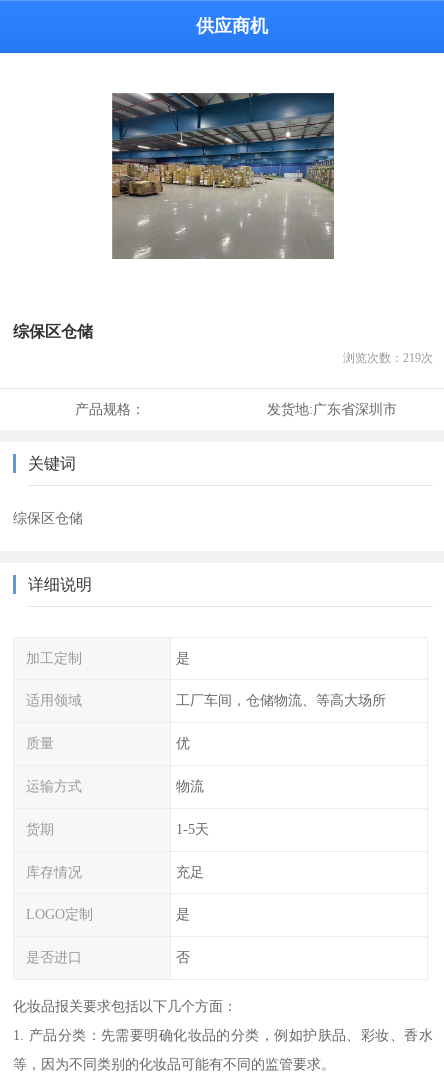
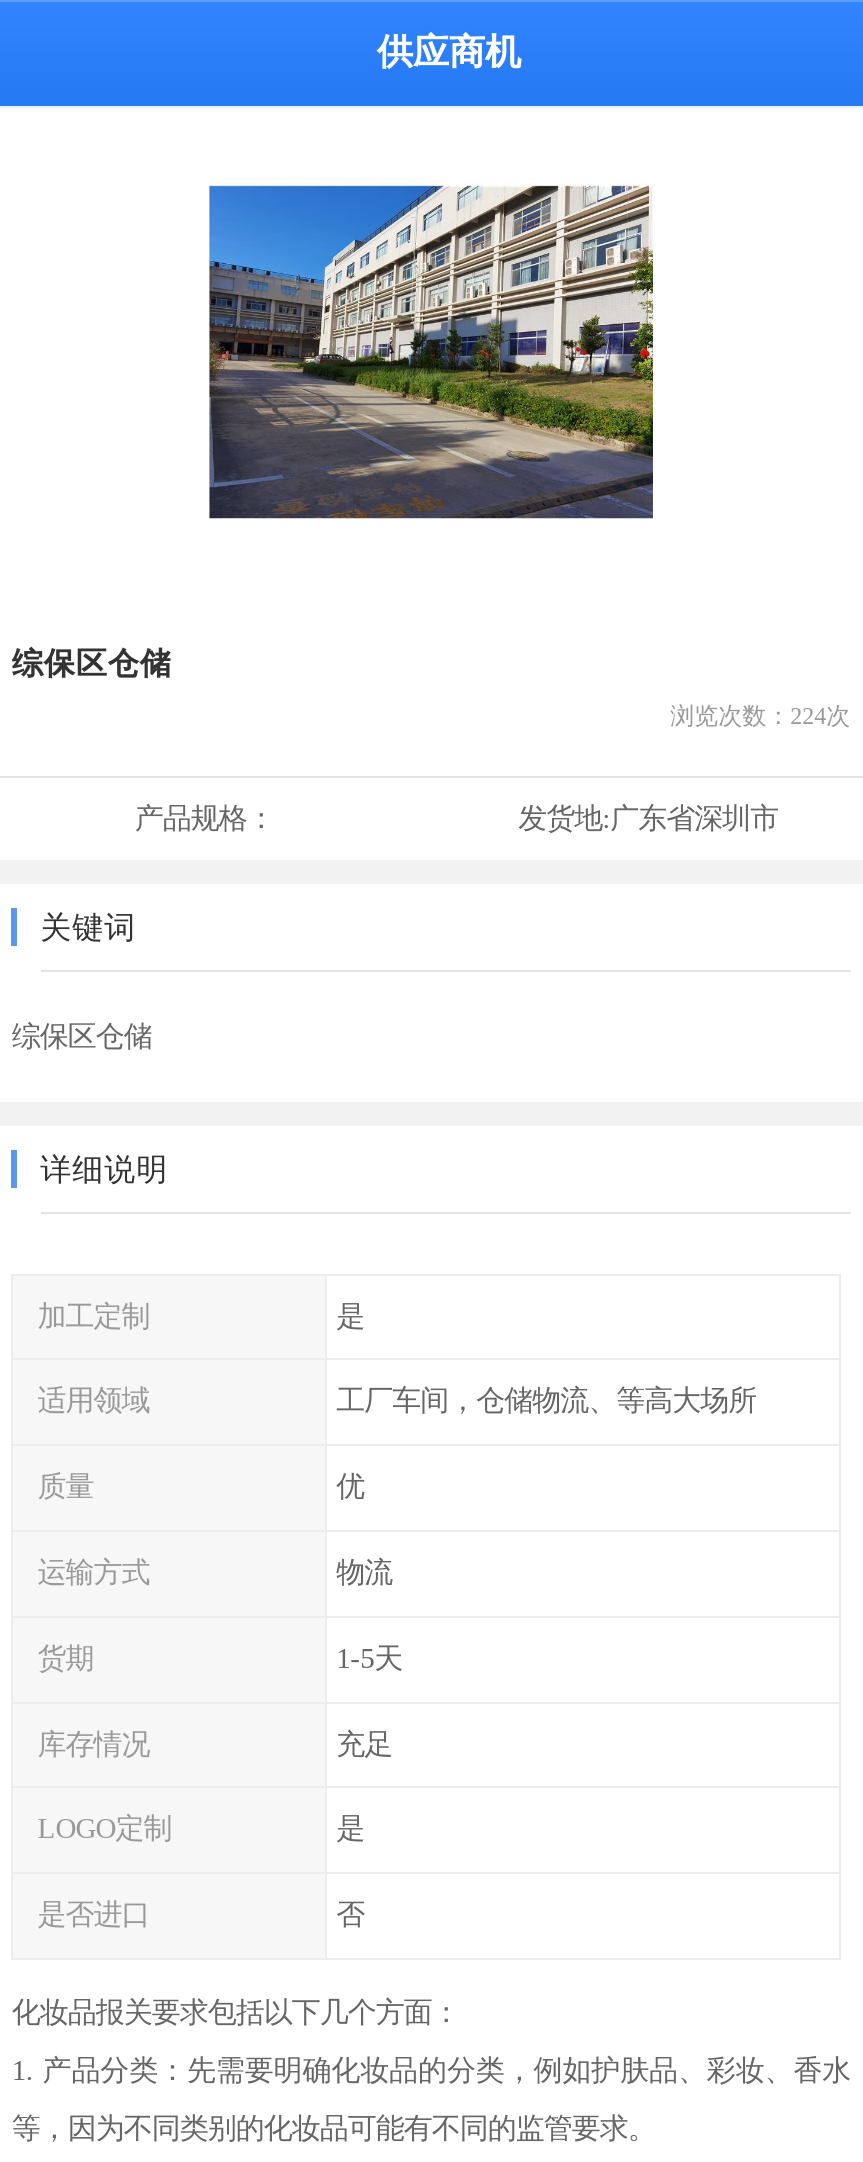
- [image]
+ [image]

- 浏览次数：219次
+ 浏览次数：224次
